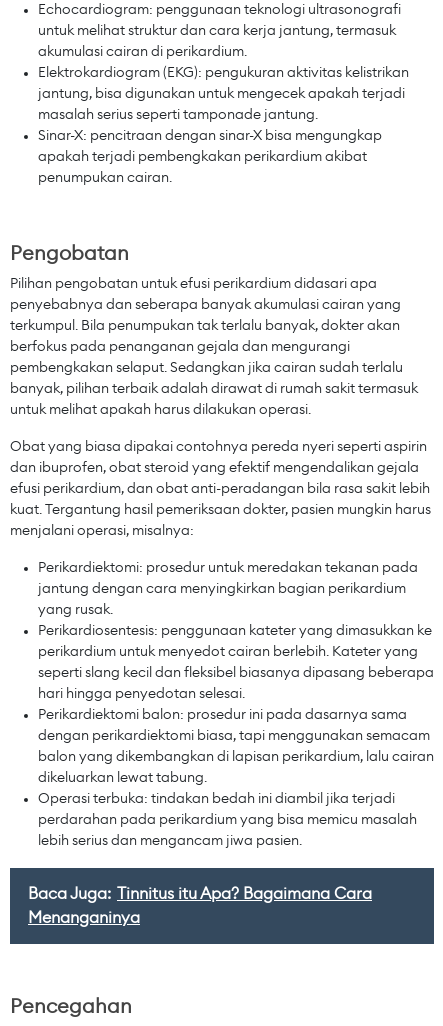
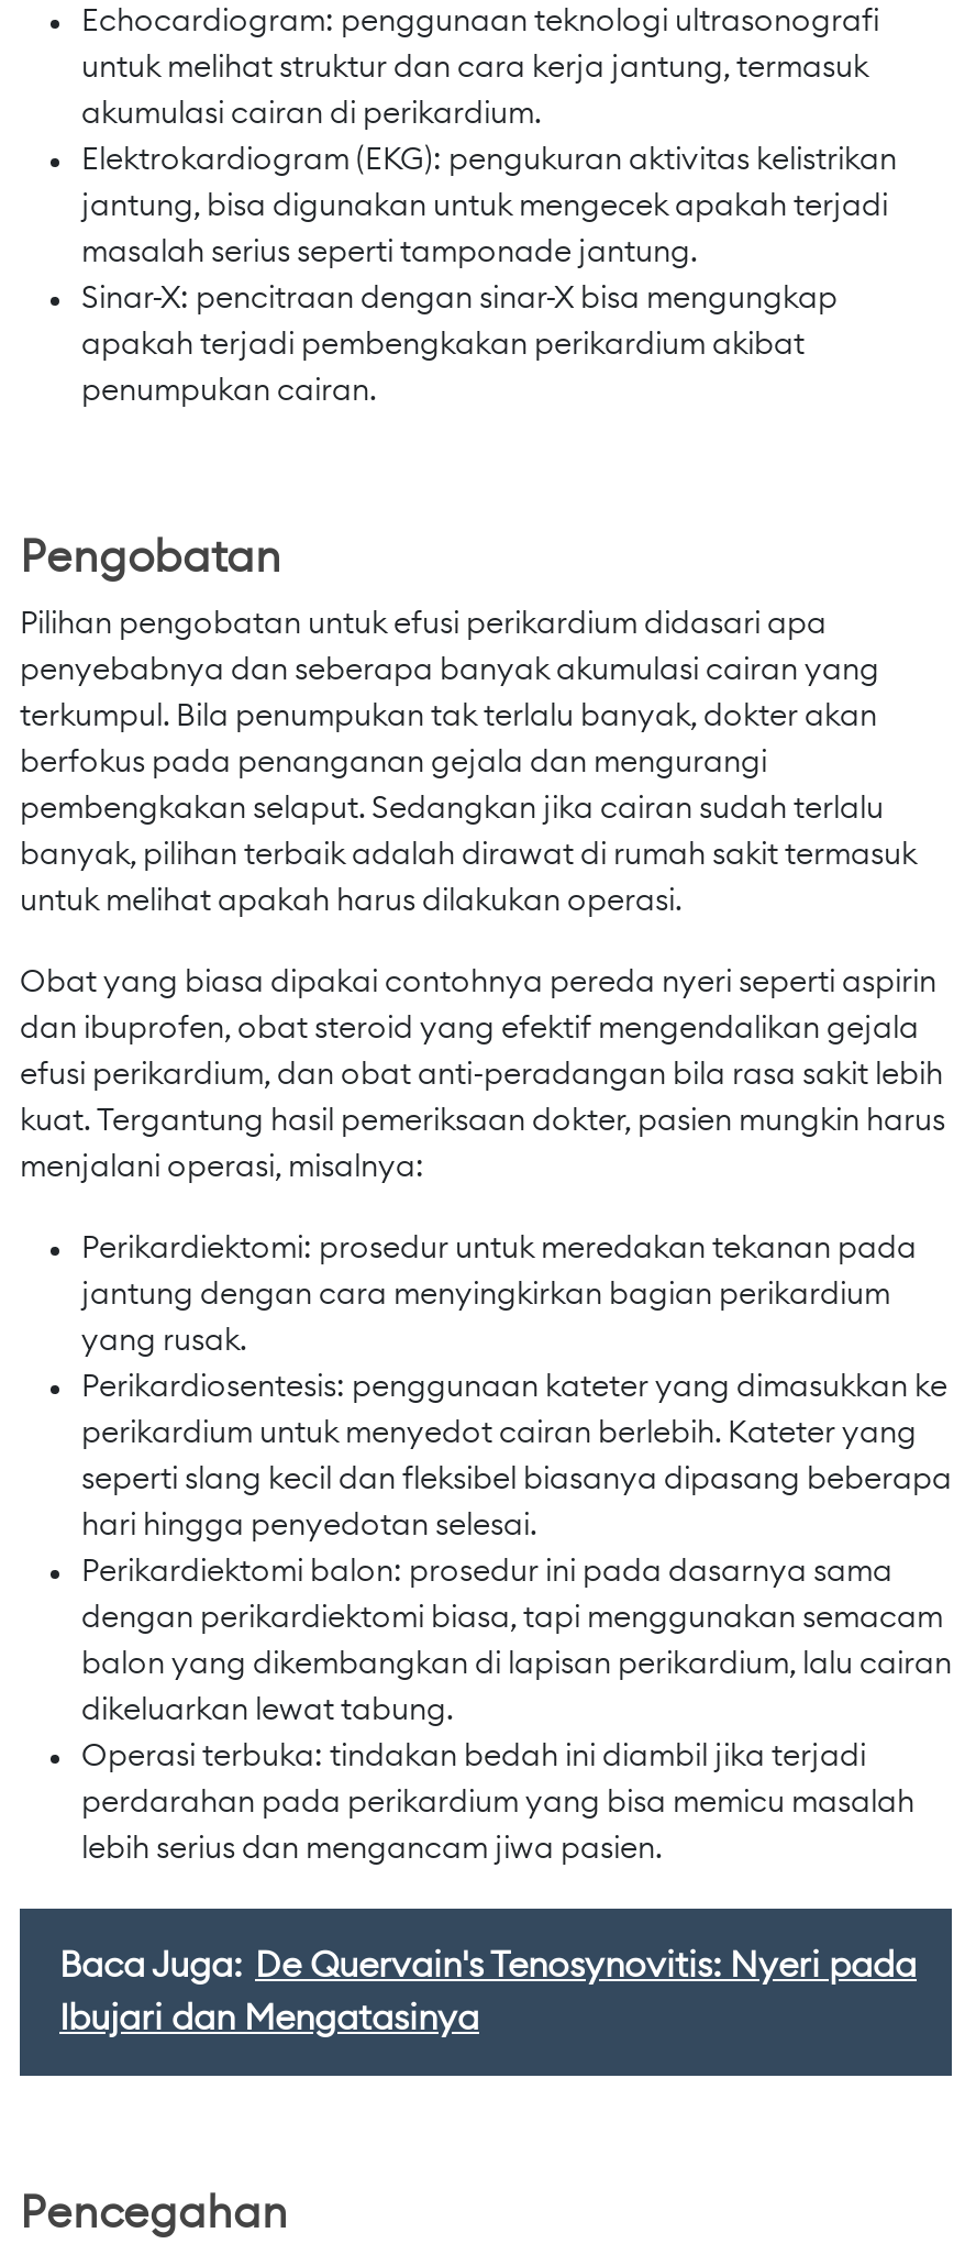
- Baca Juga: Tinnitus itu Apa? Bagaimana Cara
+ Baca Juga: De Quervain's Tenosynovitis: Nyeri pada

- Menanganinya
+ Ibujari dan Mengatasinya
